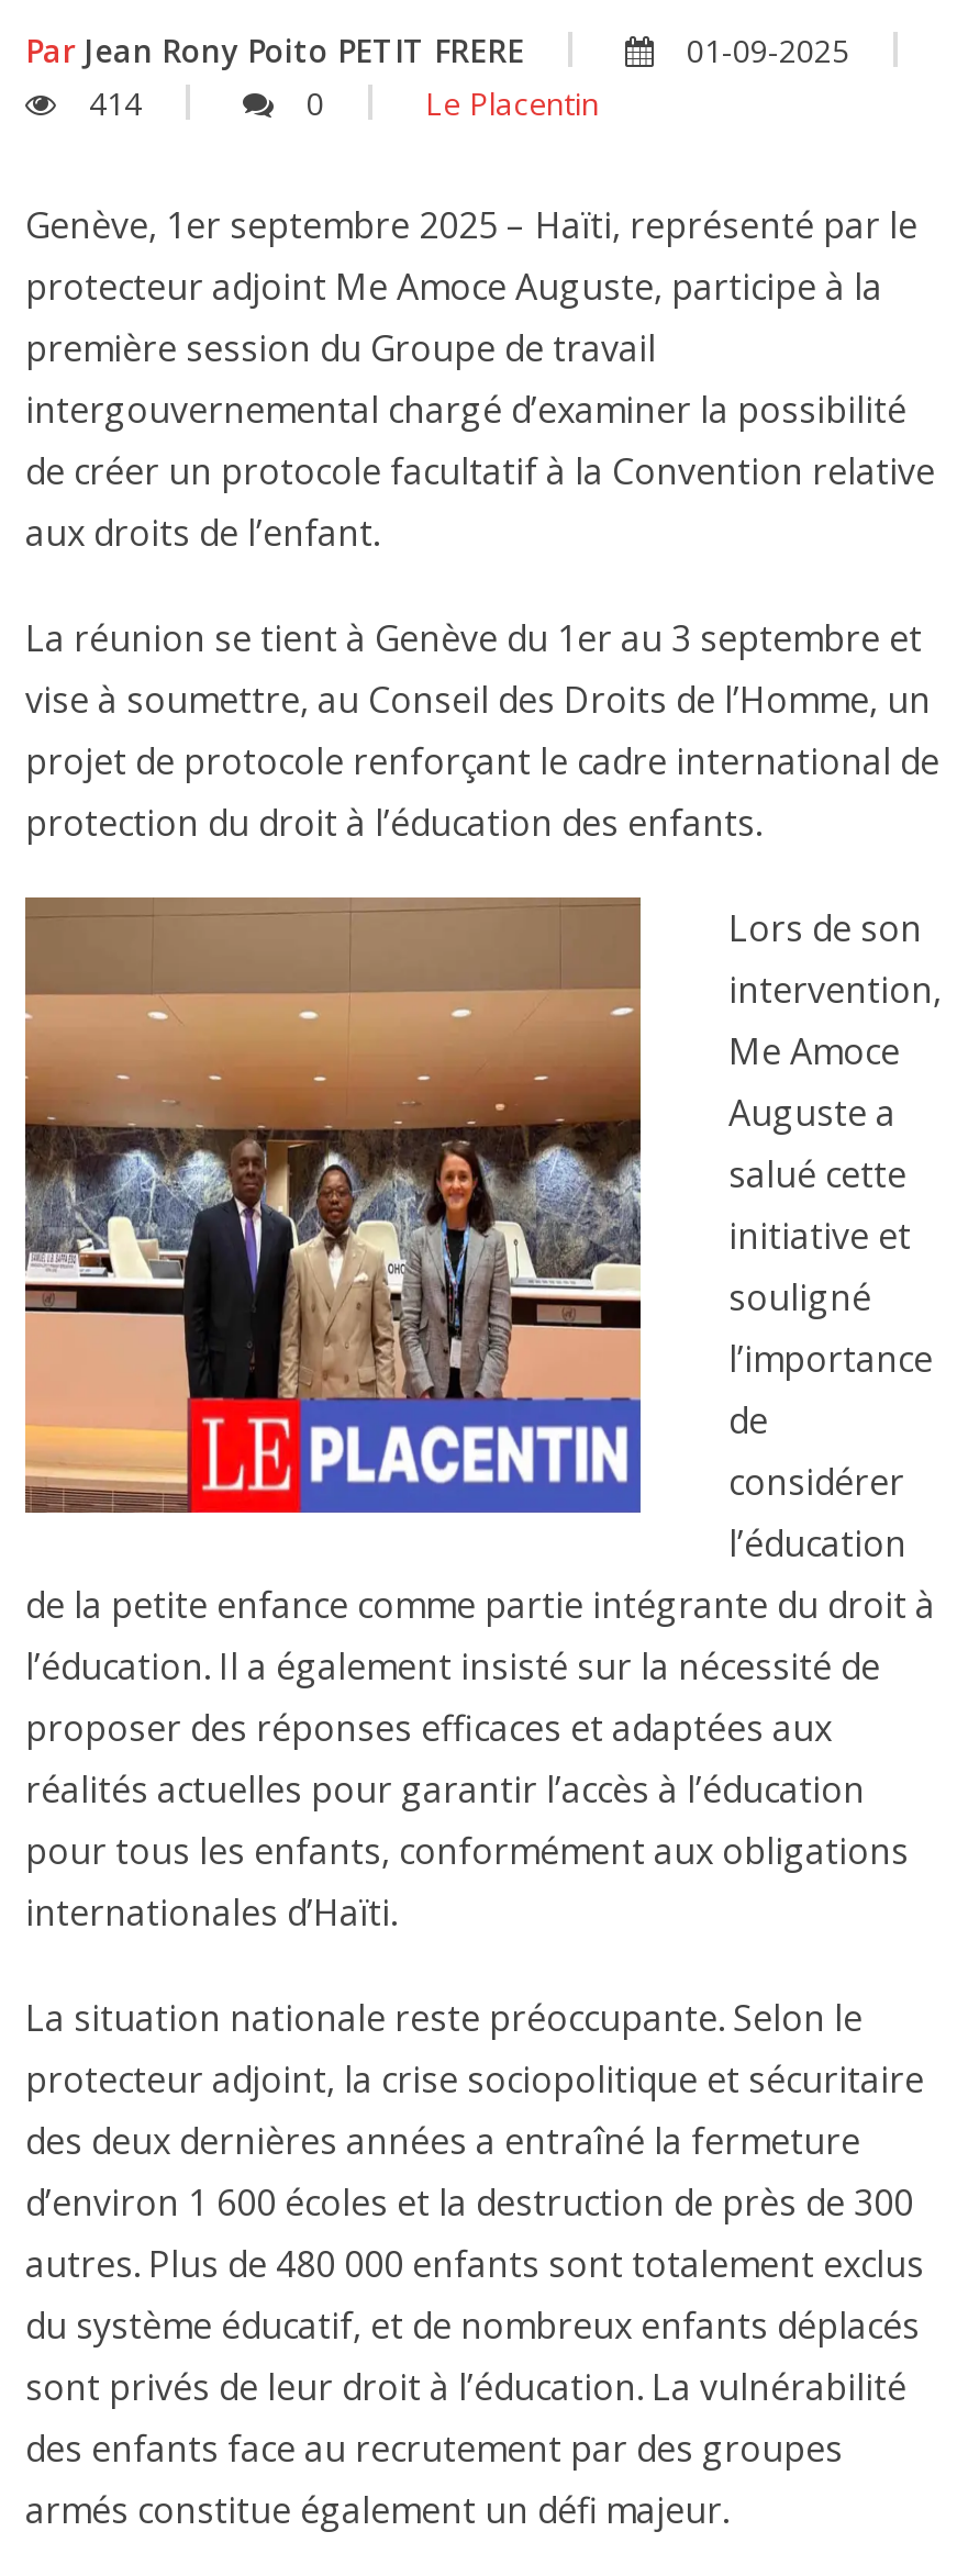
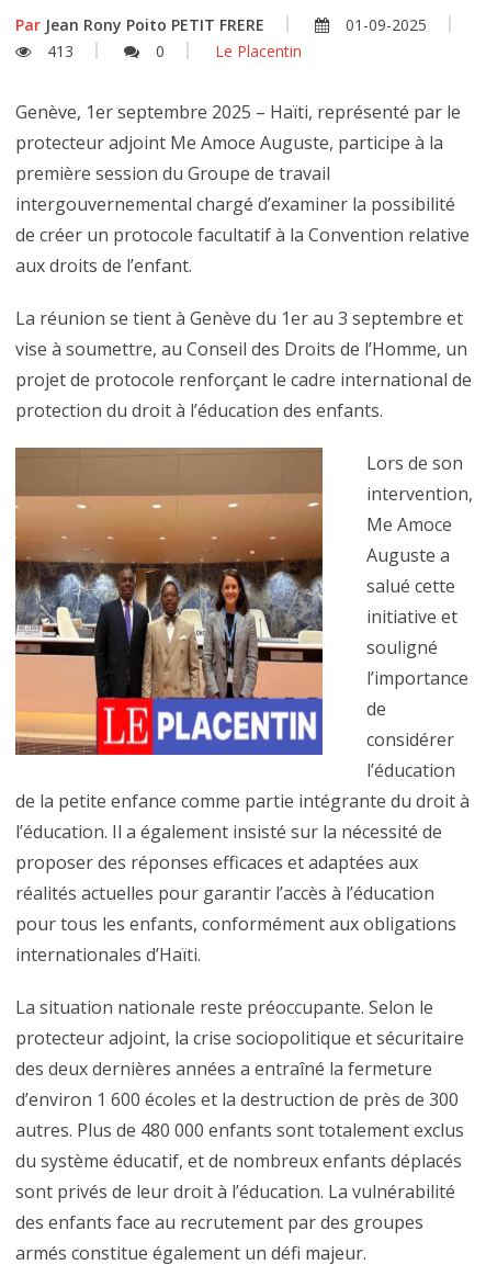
- 414
+ 413
